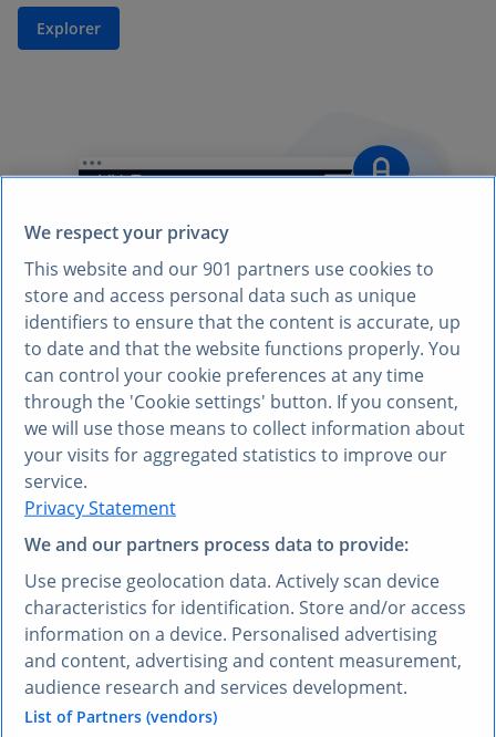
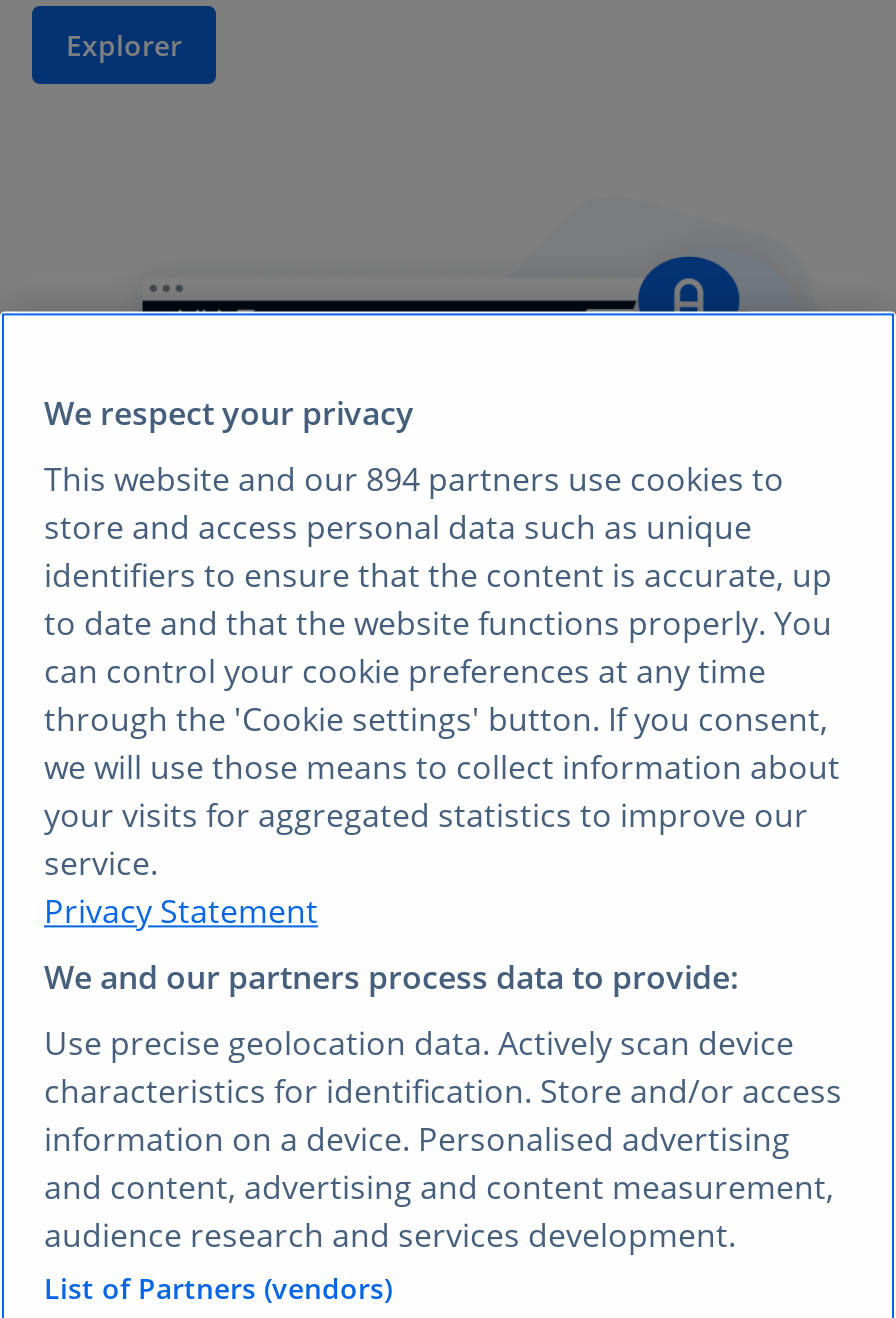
- This website and our 901 partners use cookies to
+ This website and our 894 partners use cookies to
